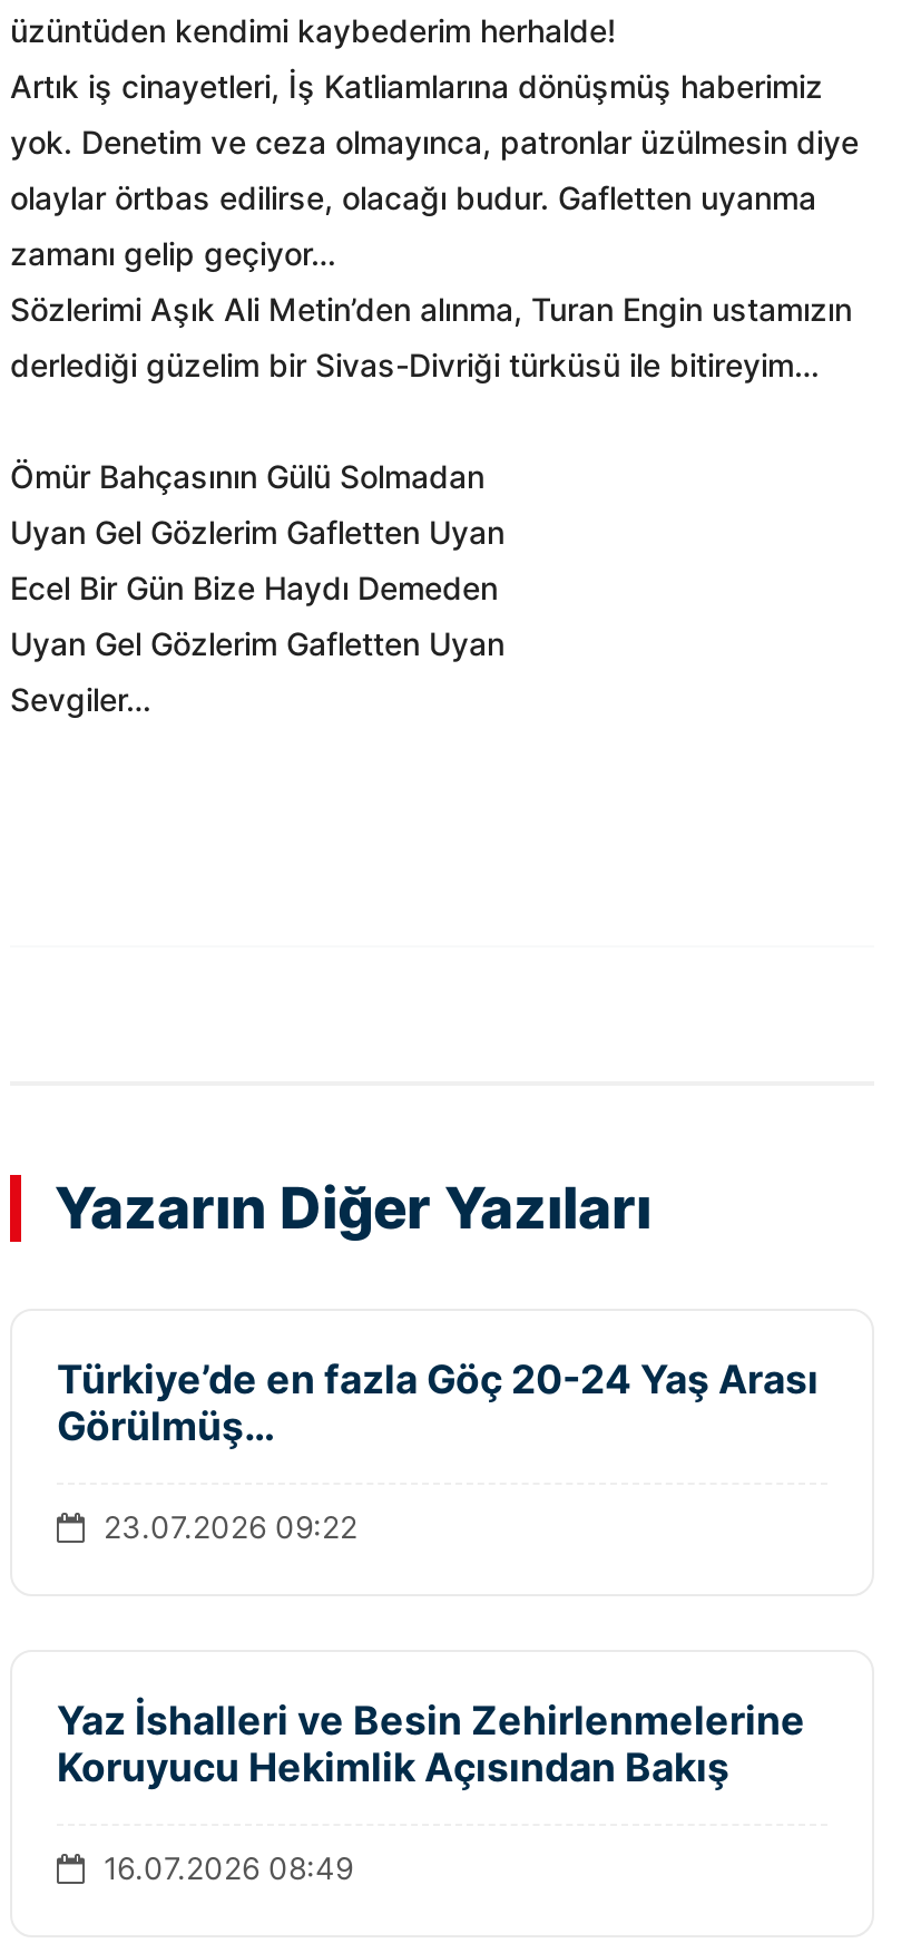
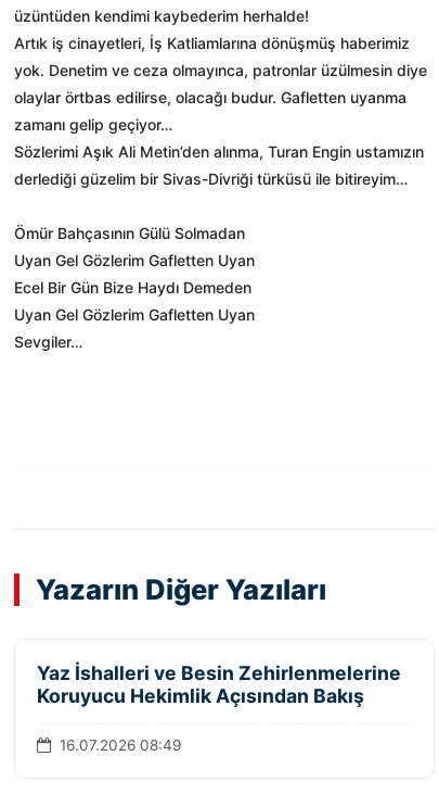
- Türkiye’de en fazla Göç 20-24 Yaş Arası
- Görülmüş…
- 23.07.2026 09:22
